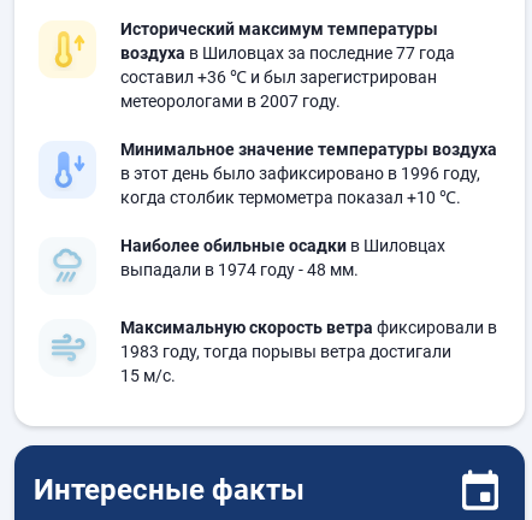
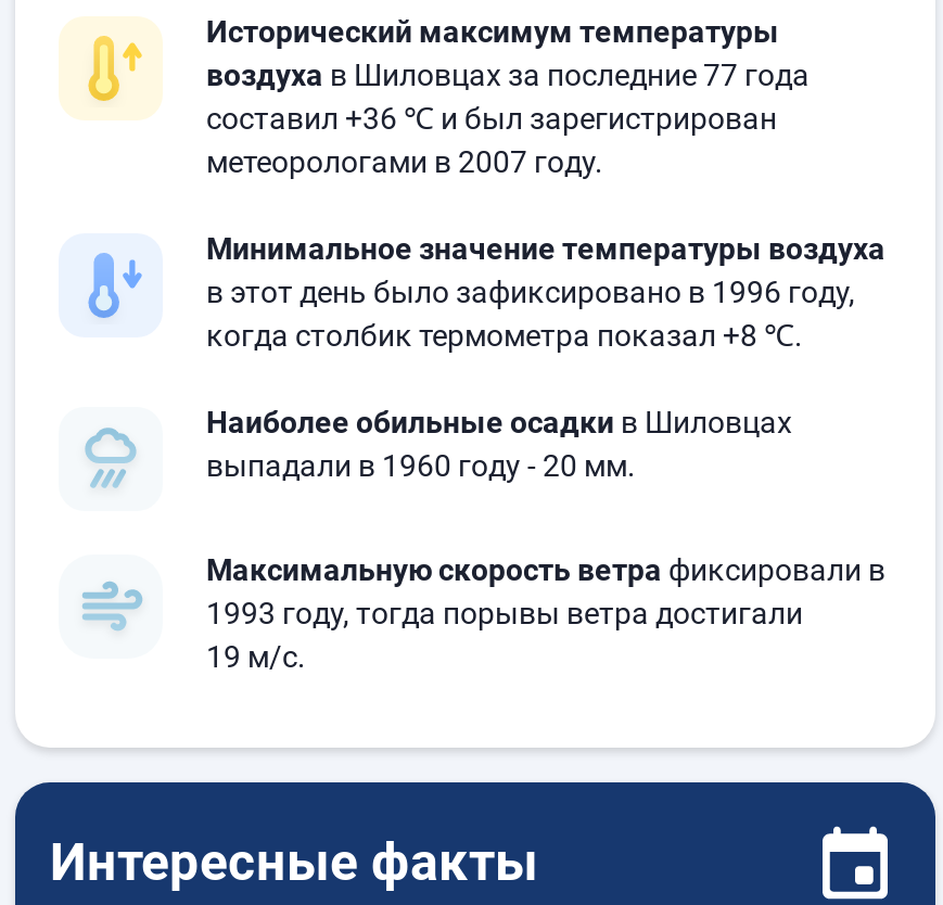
- когда столбик термометра показал +10 ℃.
+ когда столбик термометра показал +8 ℃.

- выпадали в 1974 году - 48 мм.
+ выпадали в 1960 году - 20 мм.

- 1983 году, тогда порывы ветра достигали
+ 1993 году, тогда порывы ветра достигали

- 15 м/с.
+ 19 м/с.
